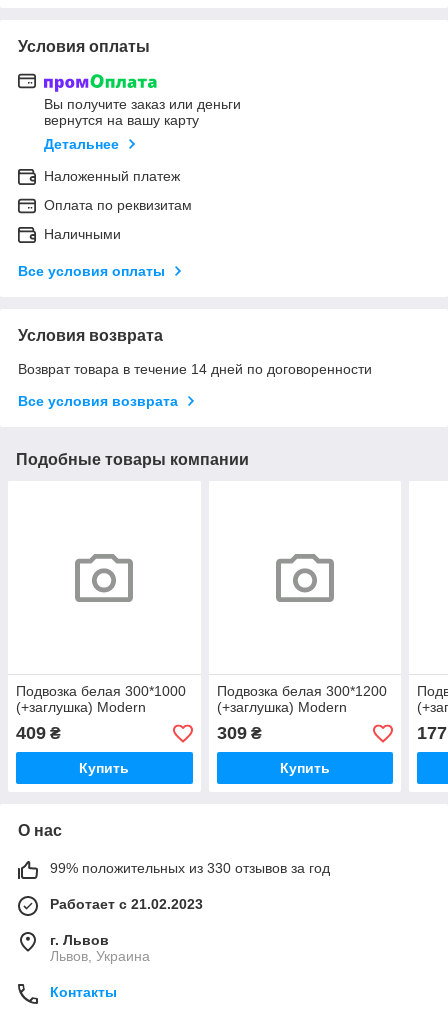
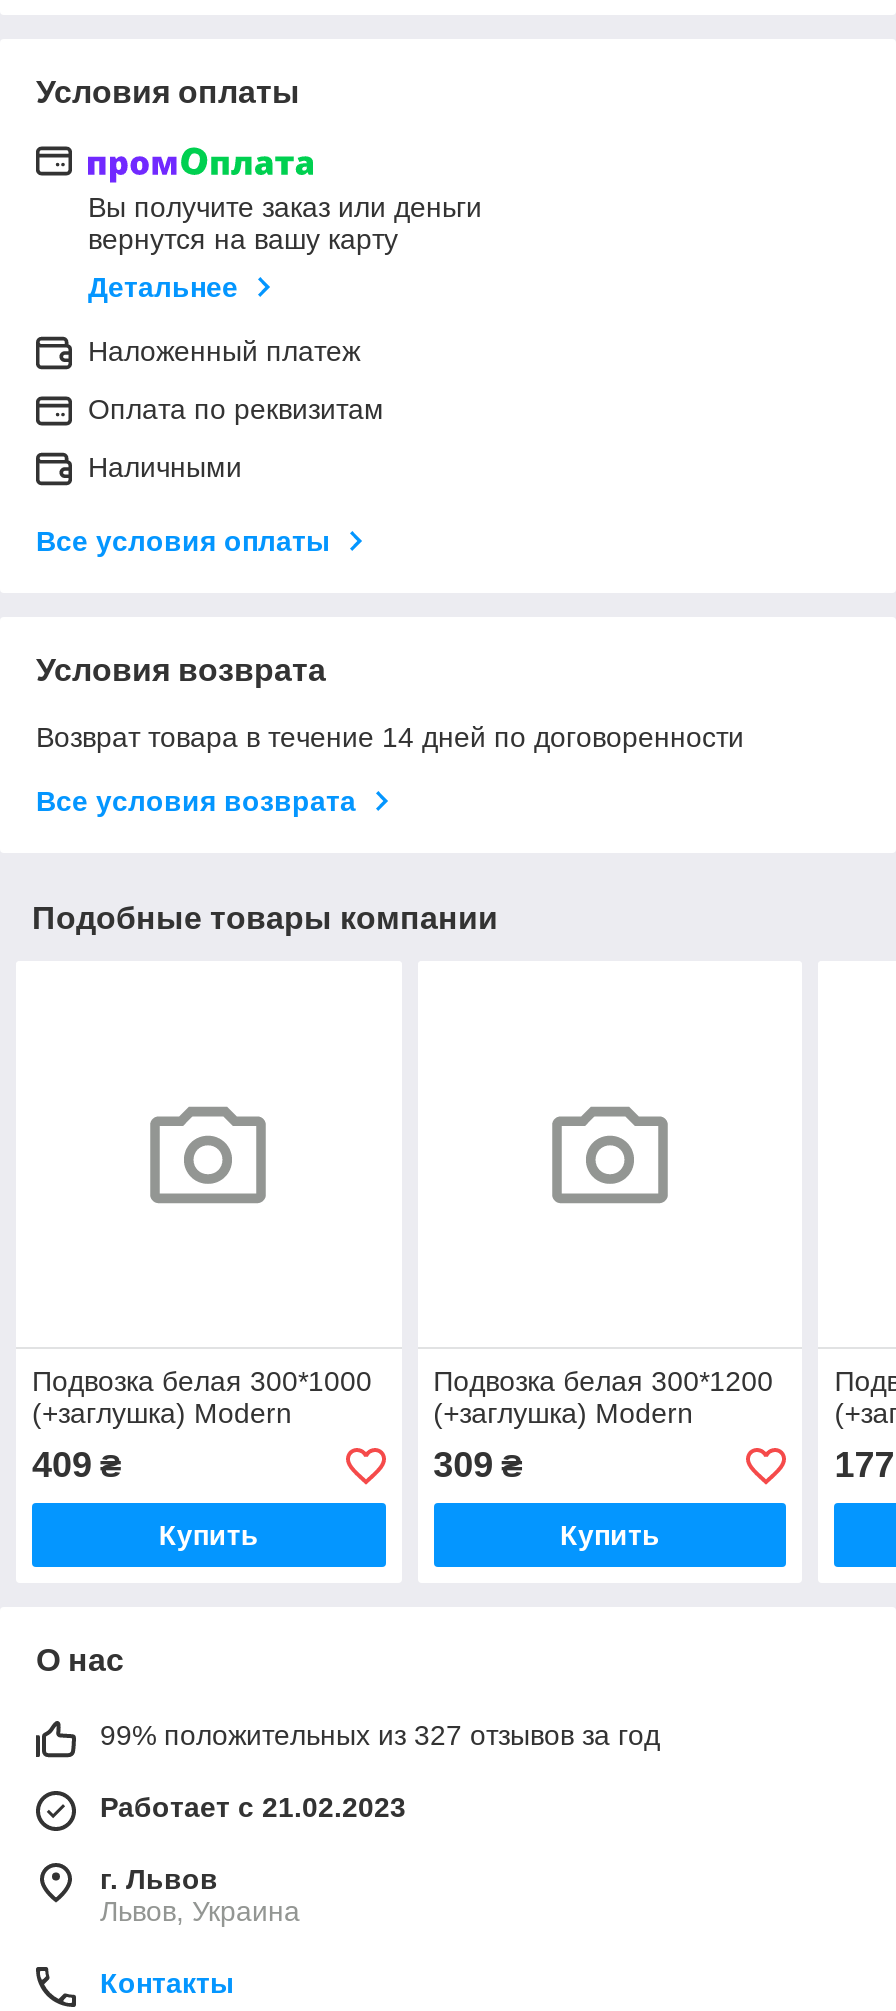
- 99% положительных из 330 отзывов за год
+ 99% положительных из 327 отзывов за год
